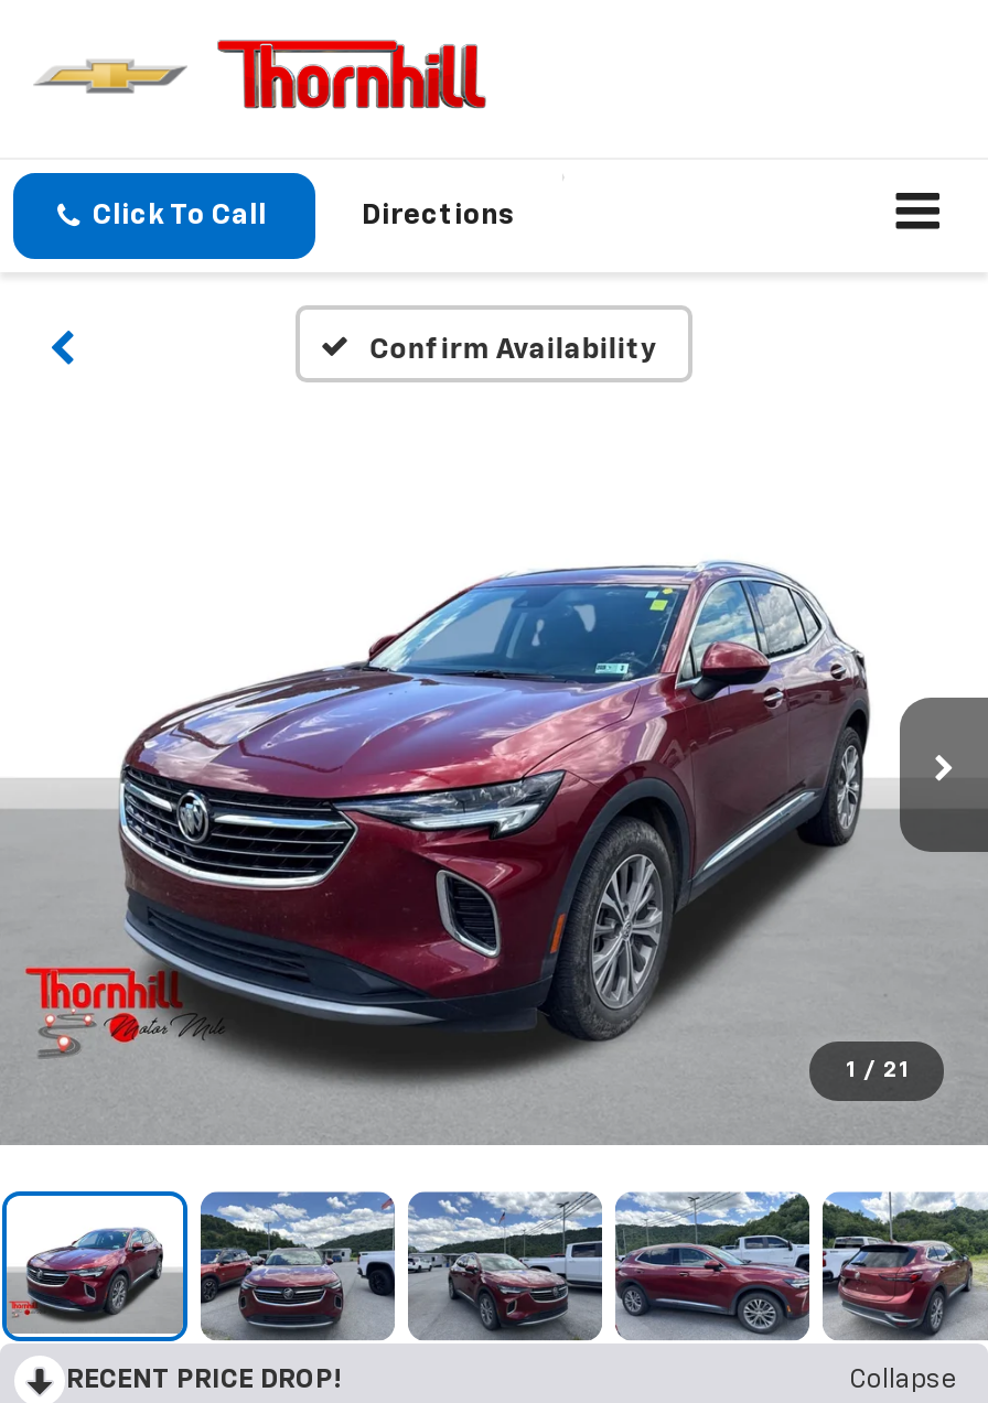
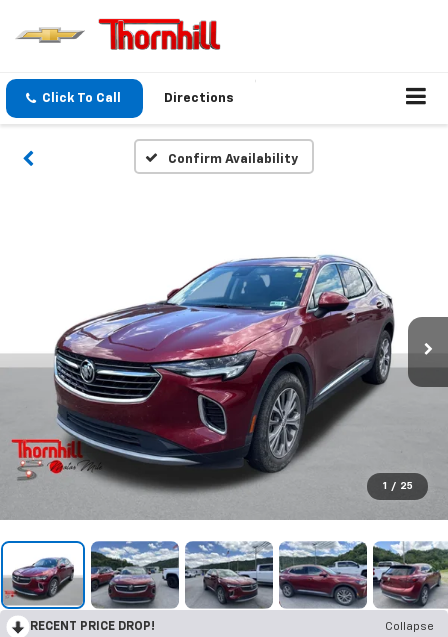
- 1 / 21
+ 1 / 25
